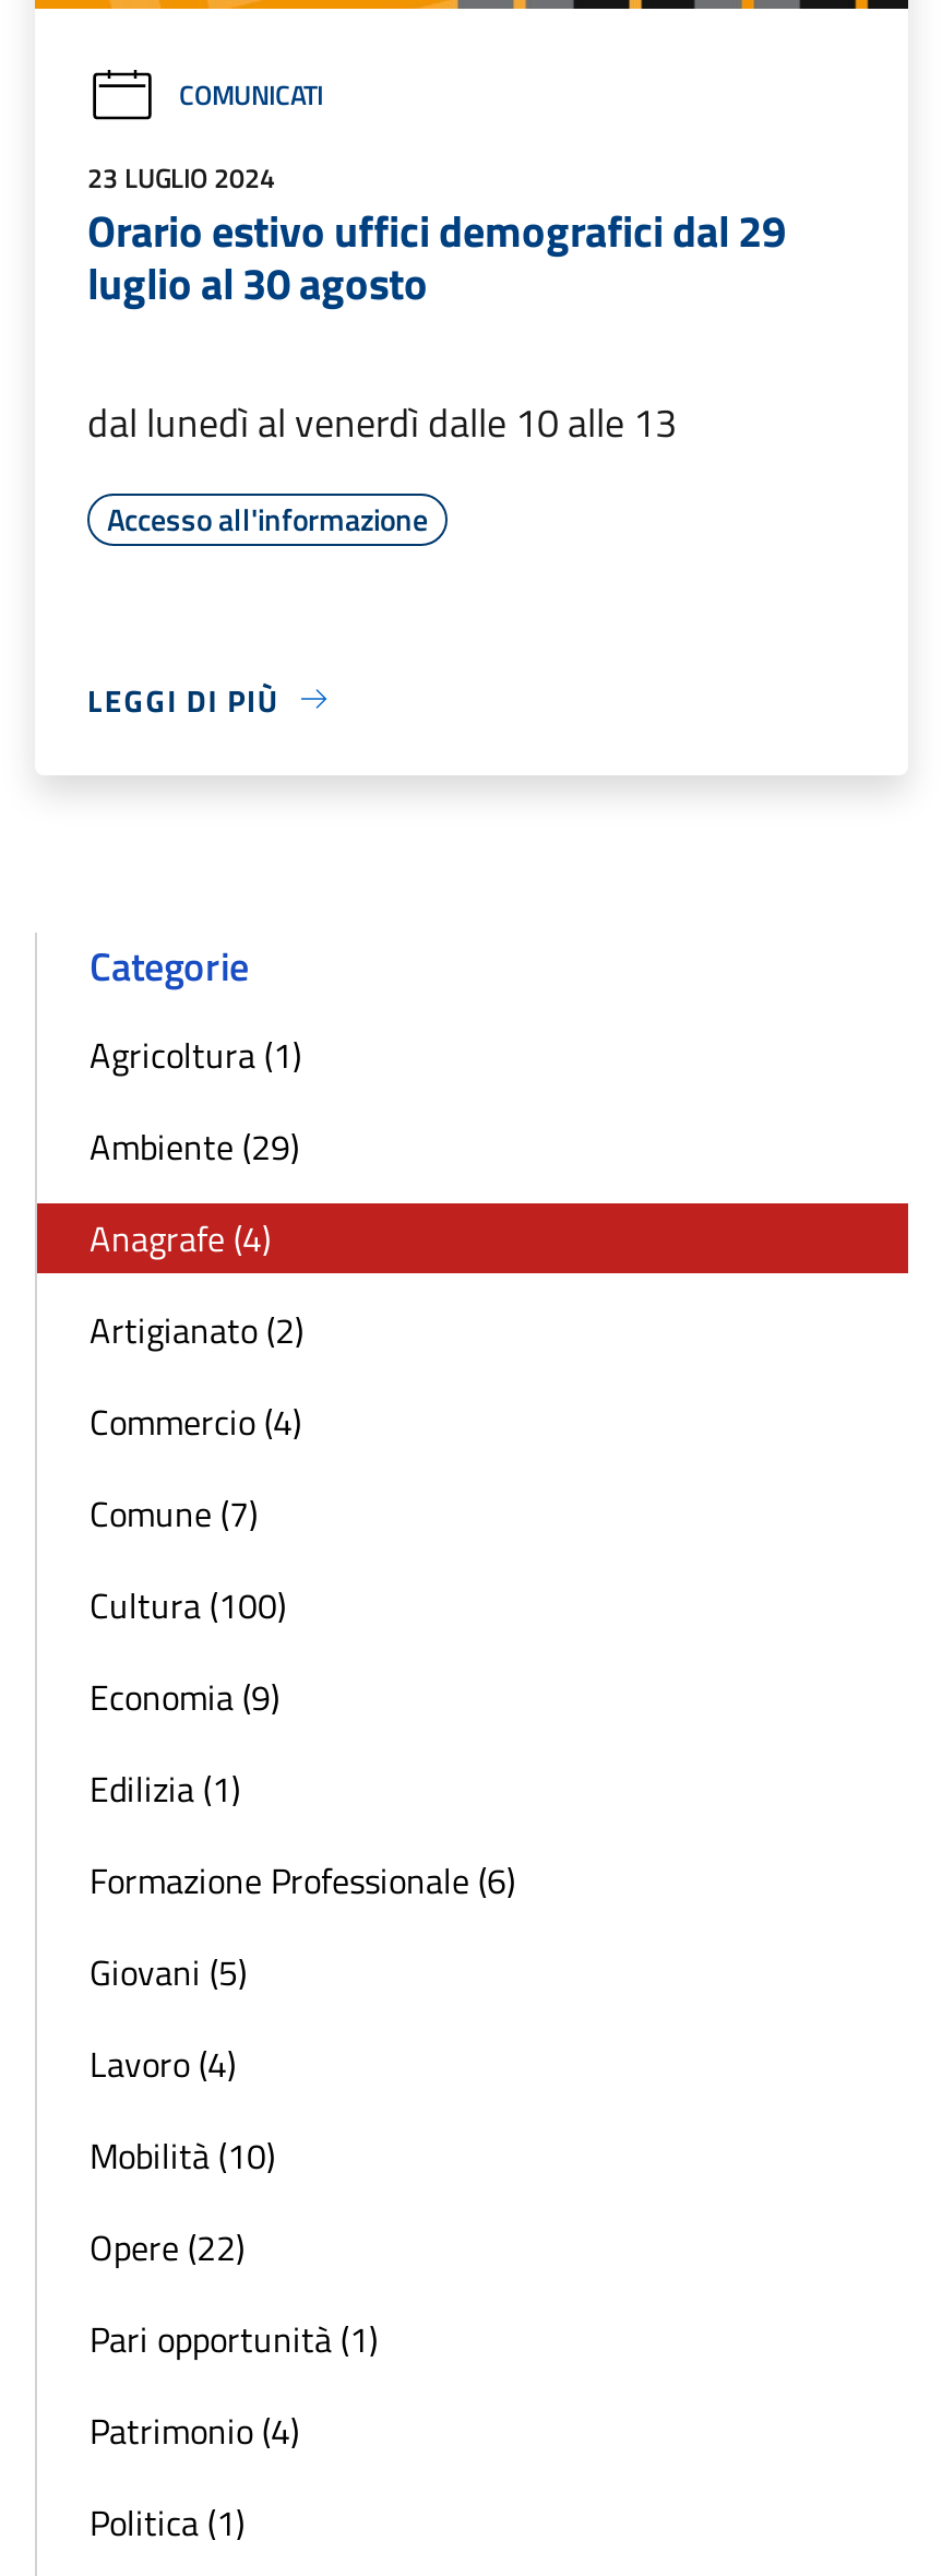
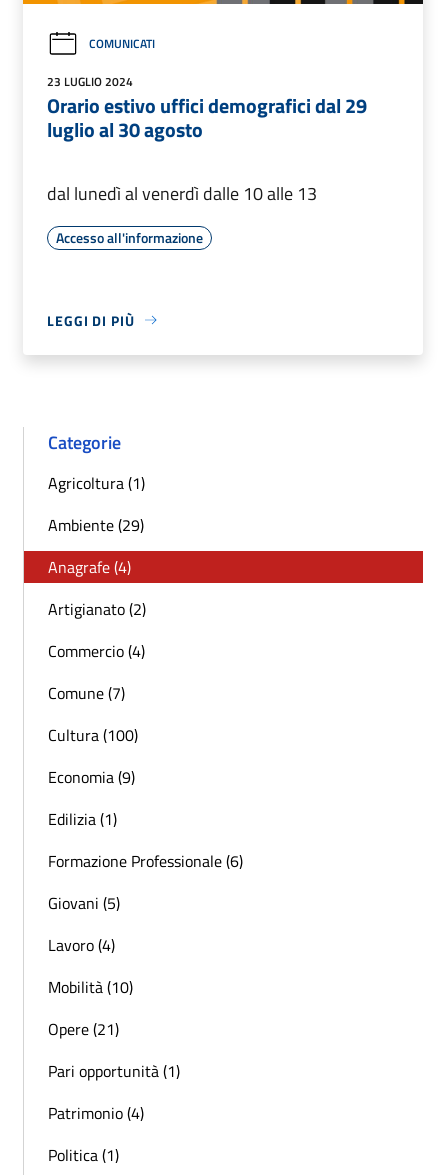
- Opere (22)
+ Opere (21)
